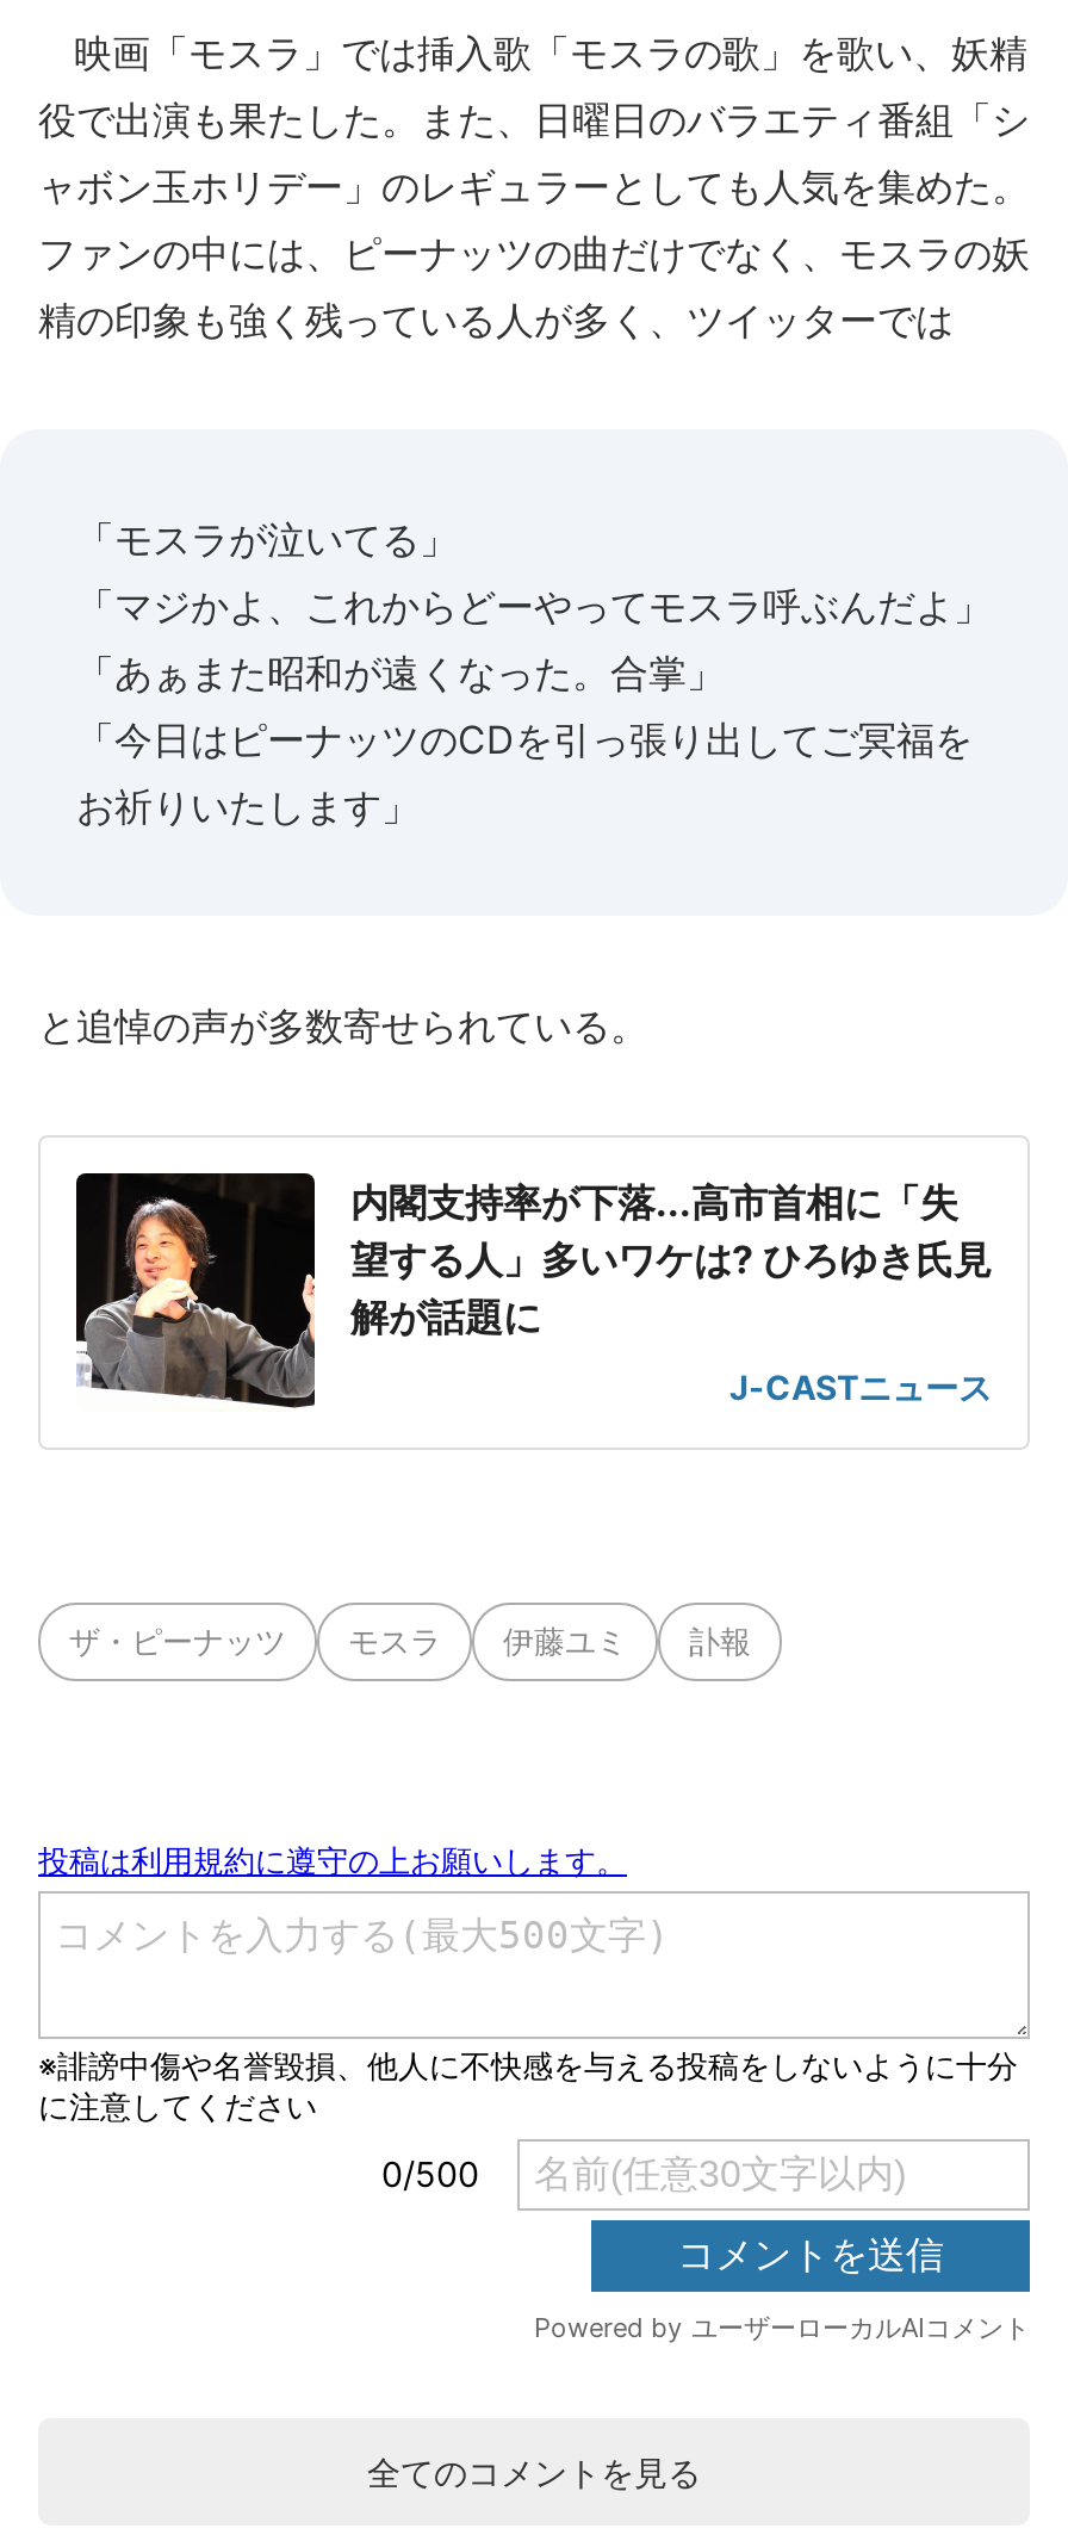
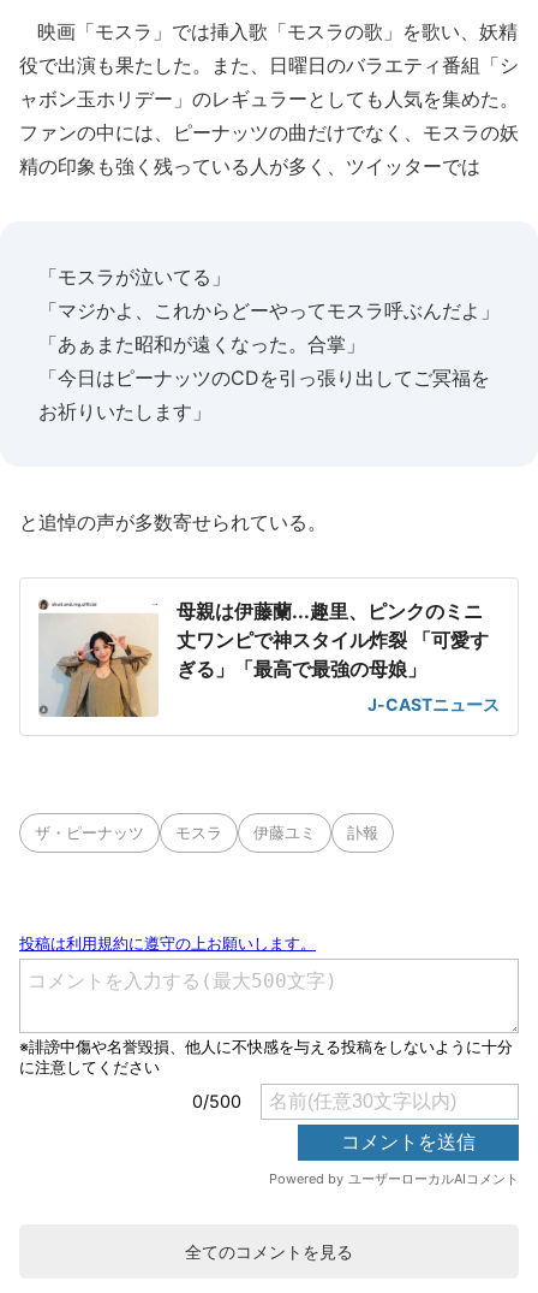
- [image]
- 内閣支持率が下落...高市首相に「失
- 望する人」多いワケは? ひろゆき氏見
- 解が話題に
+ [image]
+ 母親は伊藤蘭...趣里、ピンクのミニ
+ 丈ワンピで神スタイル炸裂 「可愛す
+ ぎる」「最高で最強の母娘」
